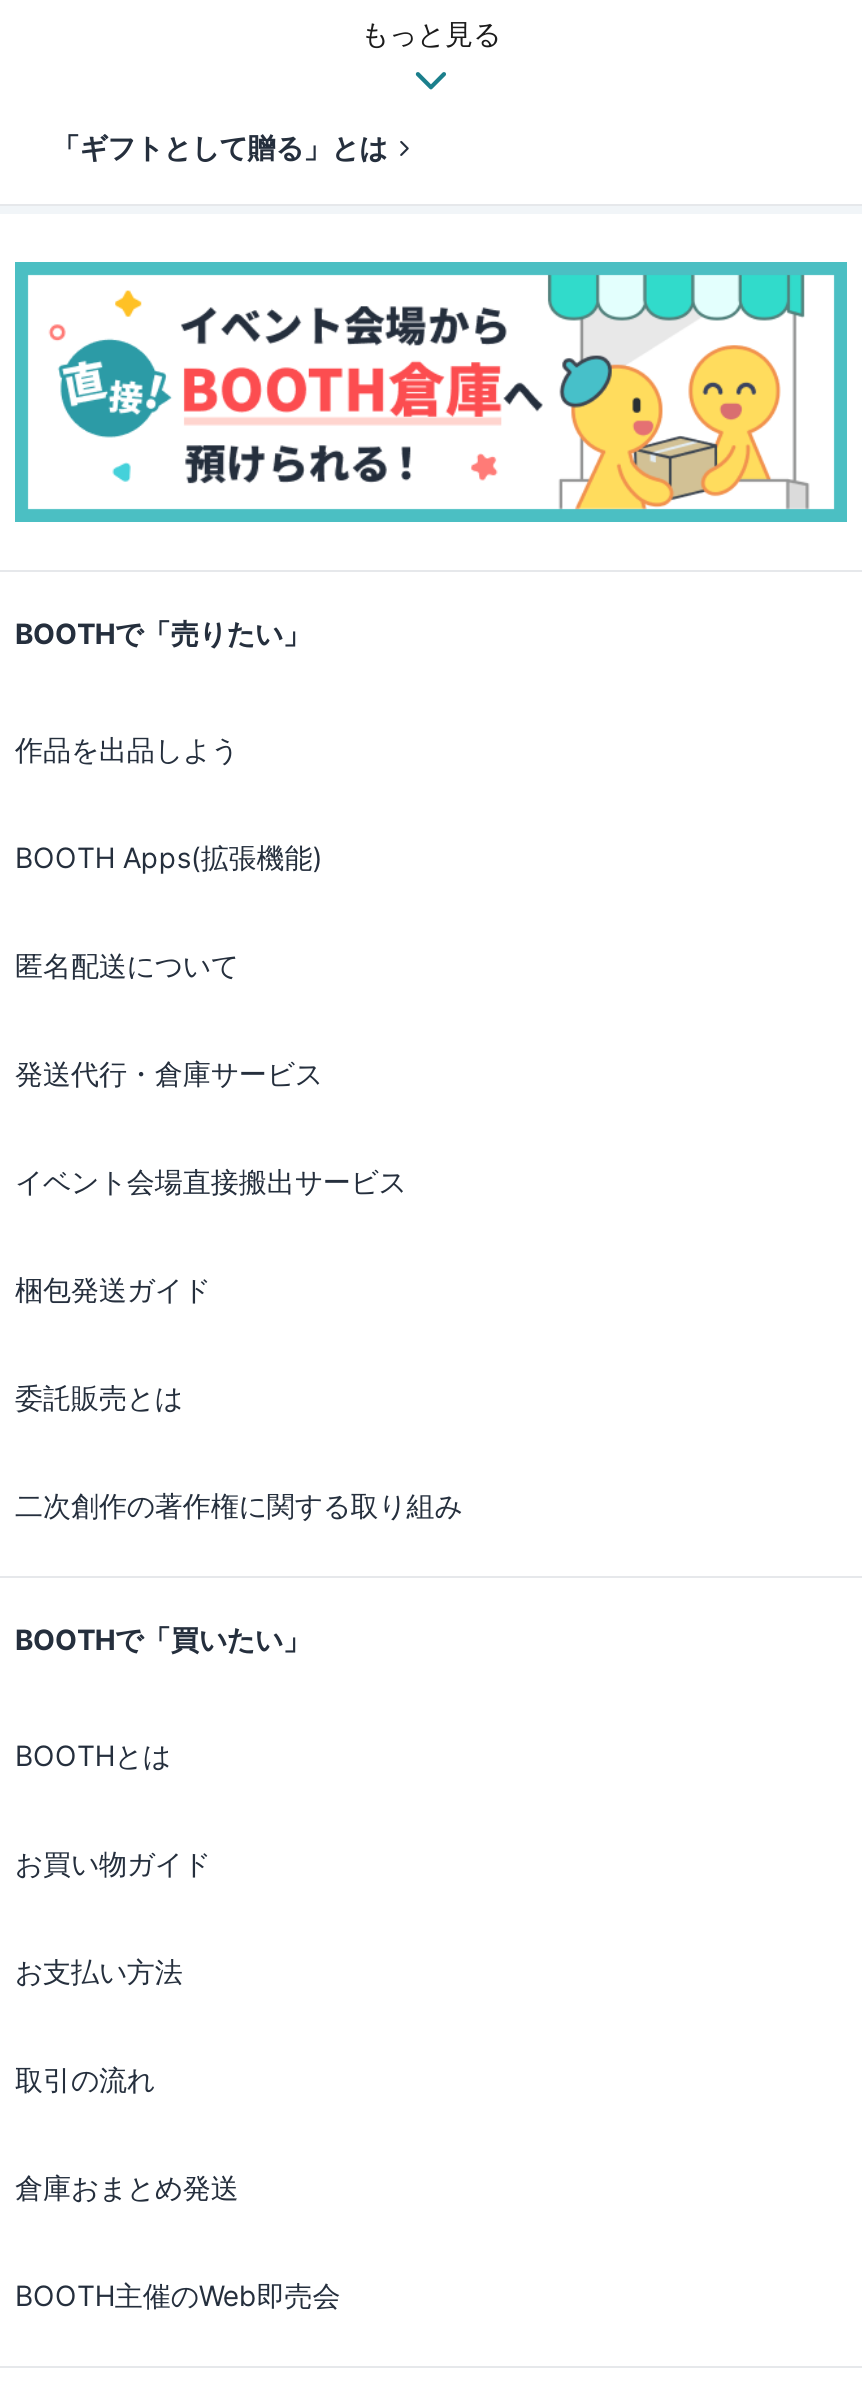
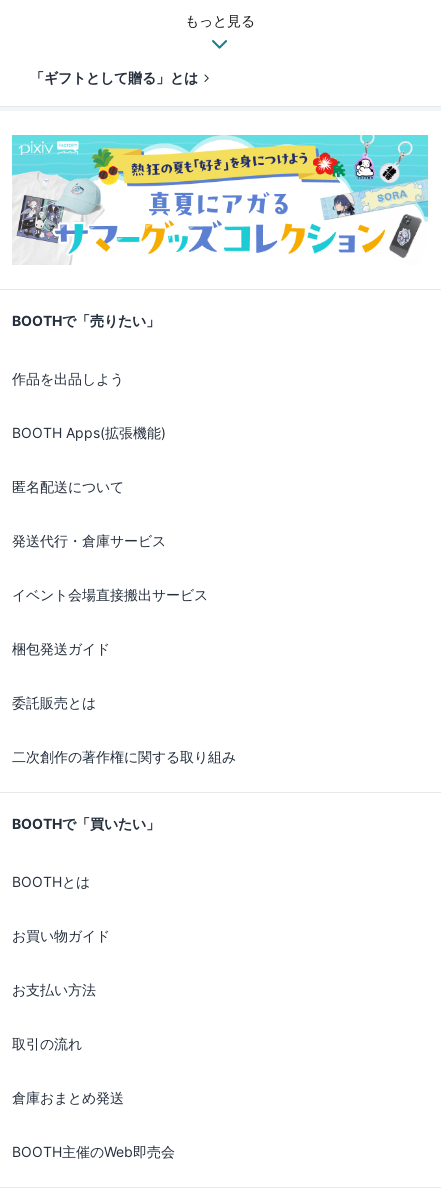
- [image]
+ [image]
